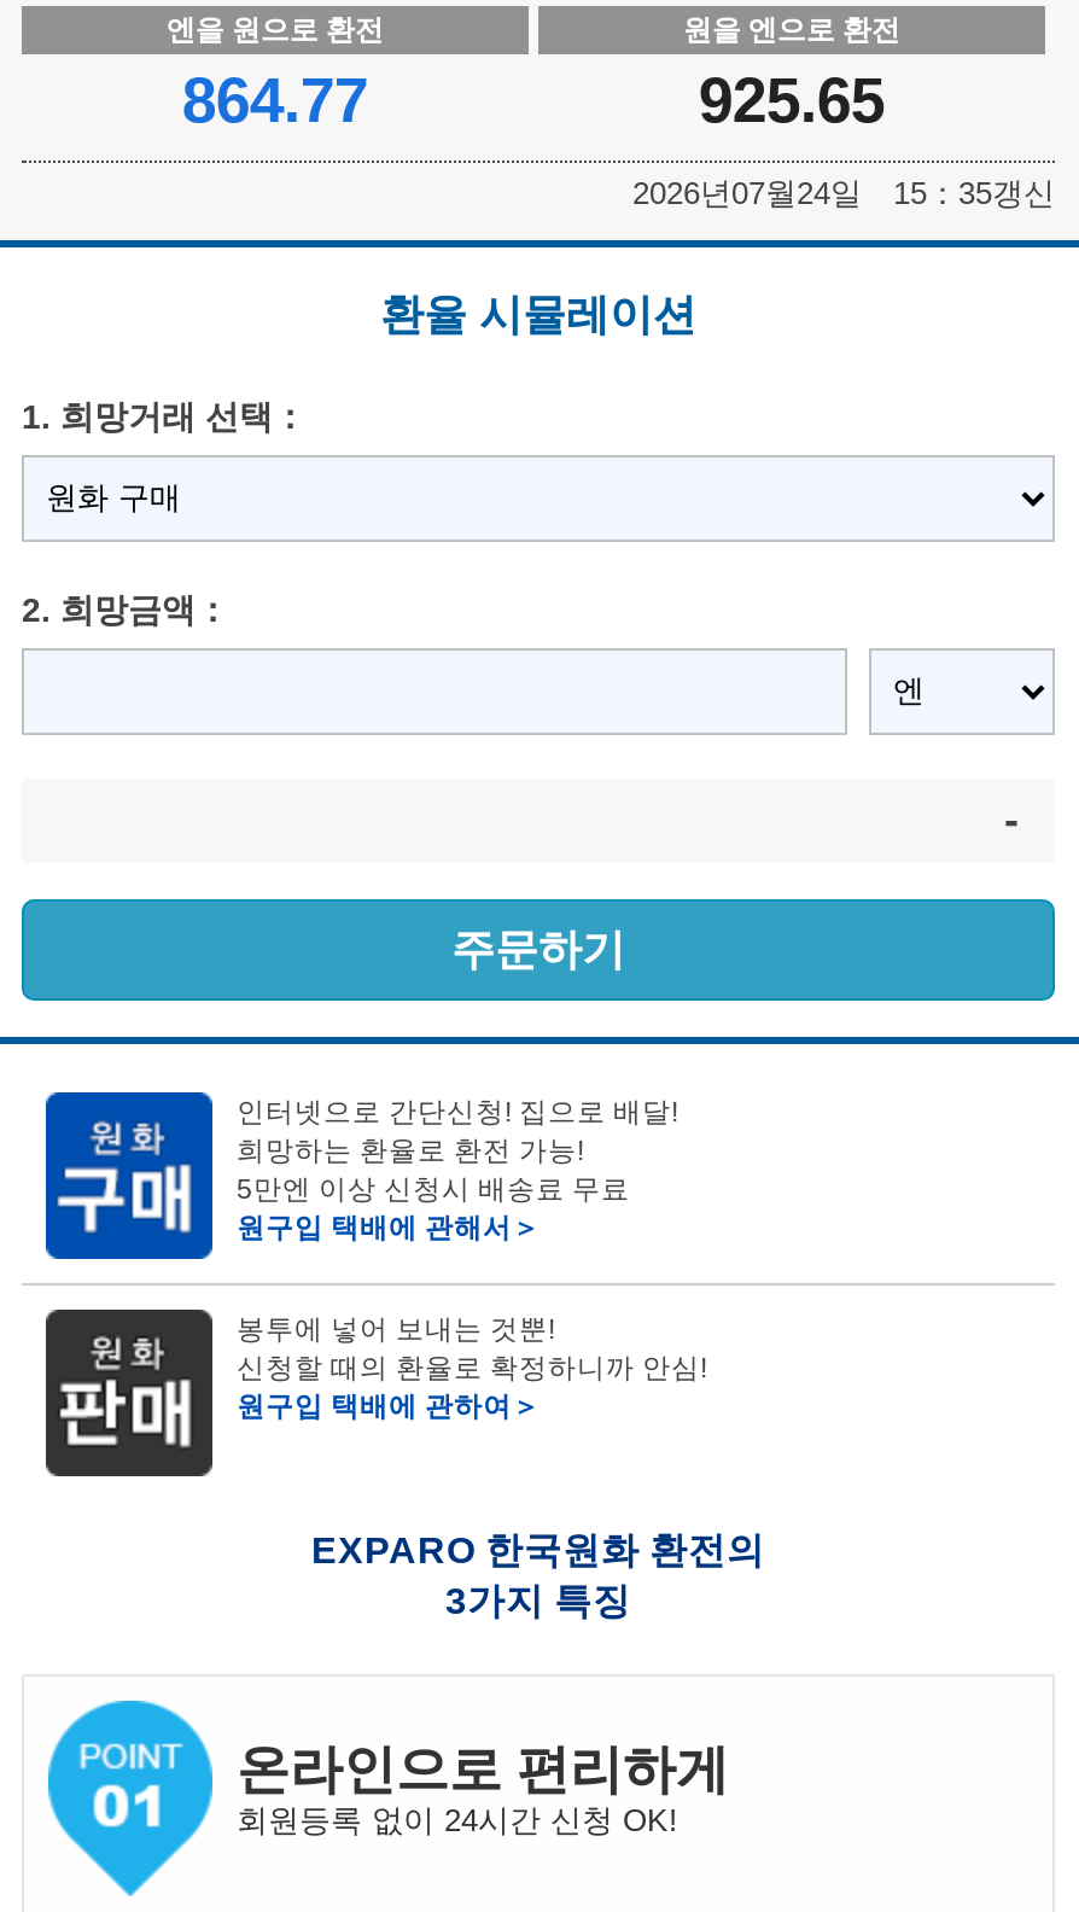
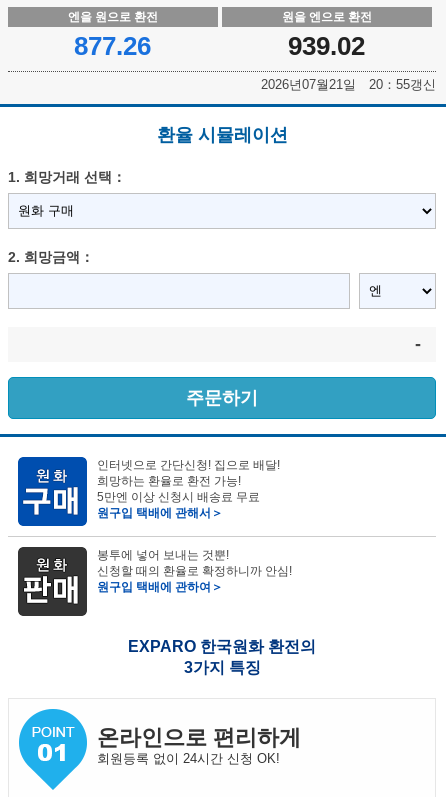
- 864.77
+ 877.26

- 925.65
+ 939.02

- 2026년07월24일 15：35갱신
+ 2026년07월21일 20：55갱신
